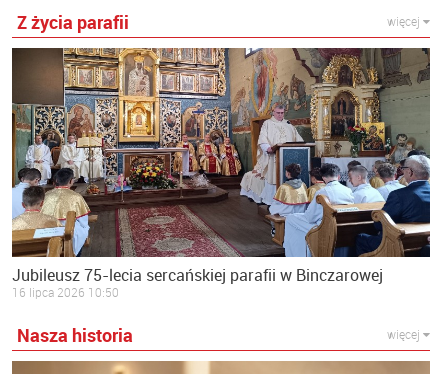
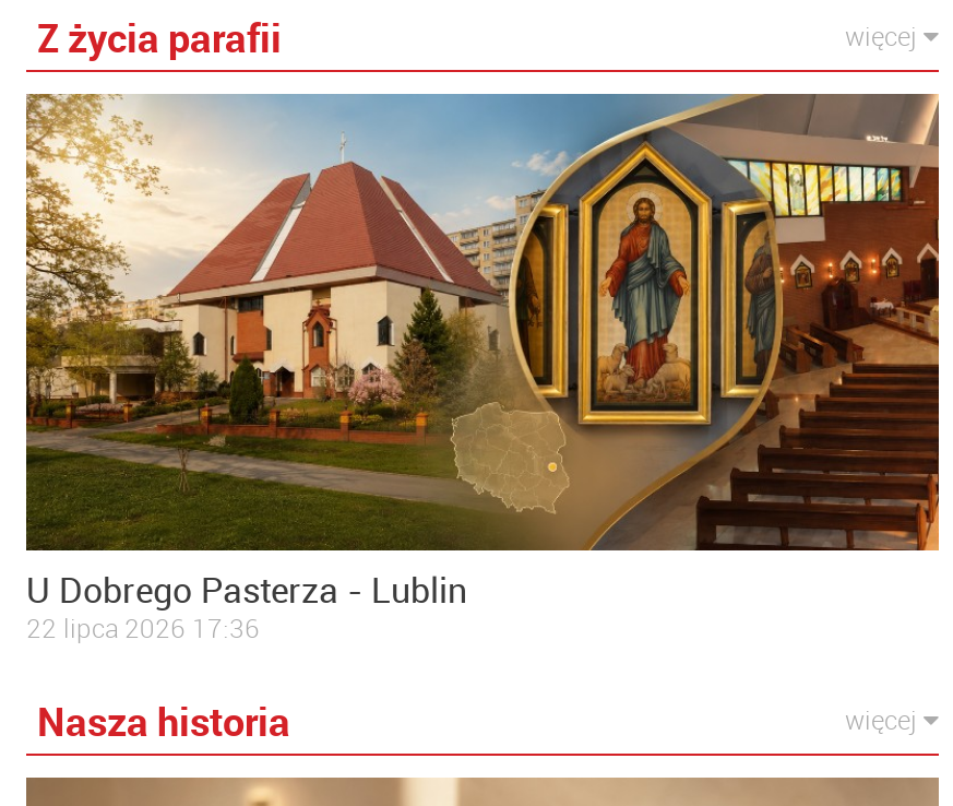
- [image]
- Jubileusz 75-lecia sercańskiej parafii w Binczarowej
- 16 lipca 2026 10:50
+ [image]
+ U Dobrego Pasterza - Lublin
+ 22 lipca 2026 17:36
